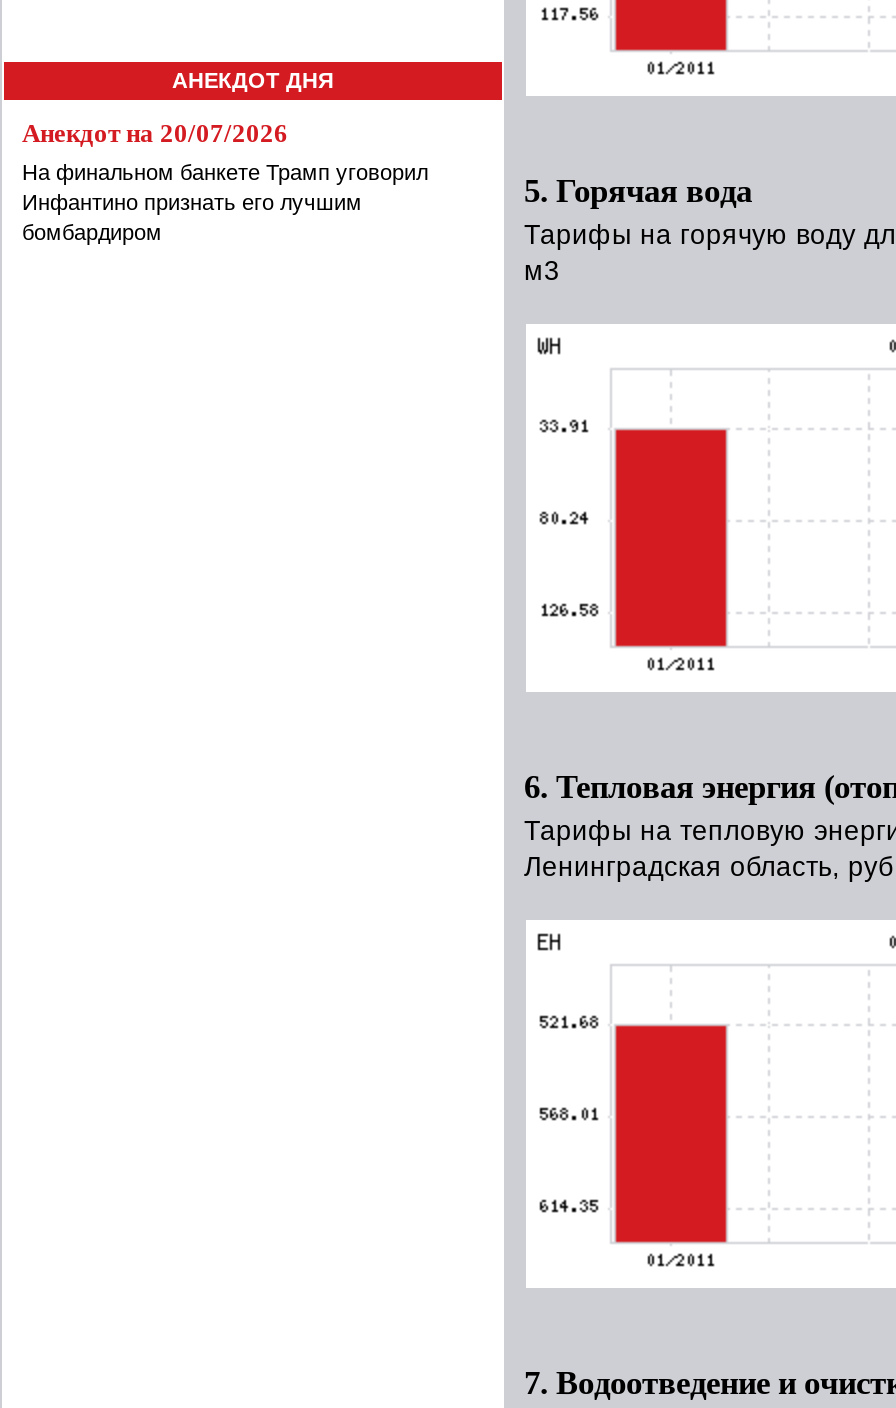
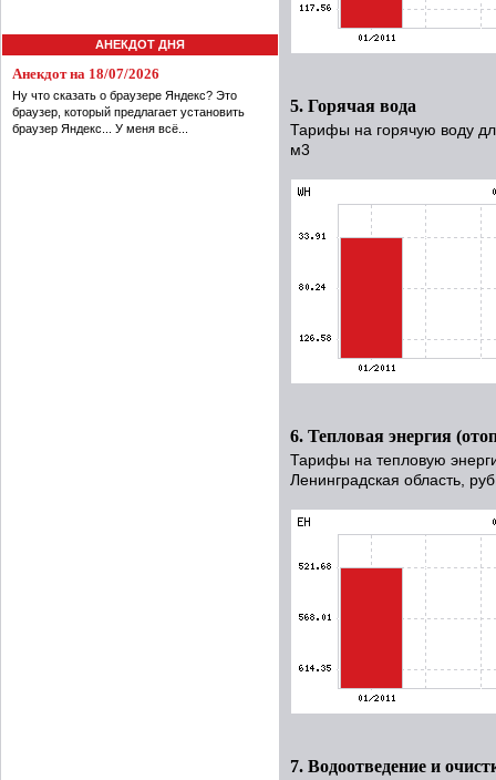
- Анекдот на 20/07/2026
- На финальном банкете Трамп уговорил
- Инфантино признать его лучшим
- бомбардиром
+ Анекдот на 18/07/2026
+ Ну что сказать о браузере Яндекс? Это
+ браузер, который предлагает установить
+ браузер Яндекс... У меня всё...
